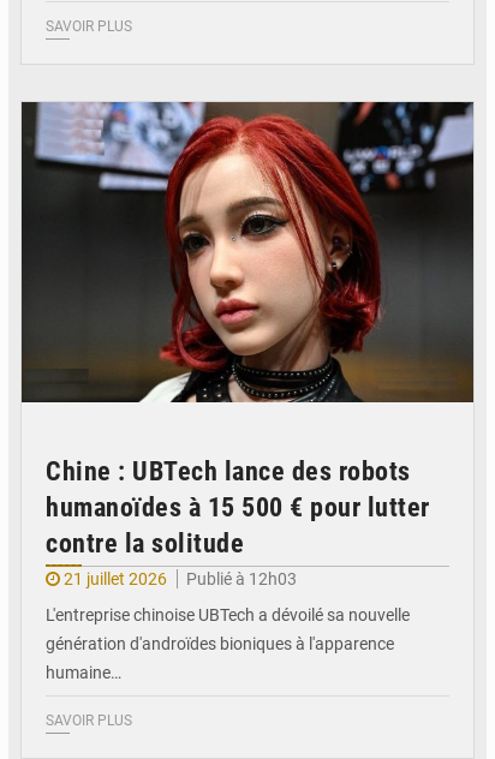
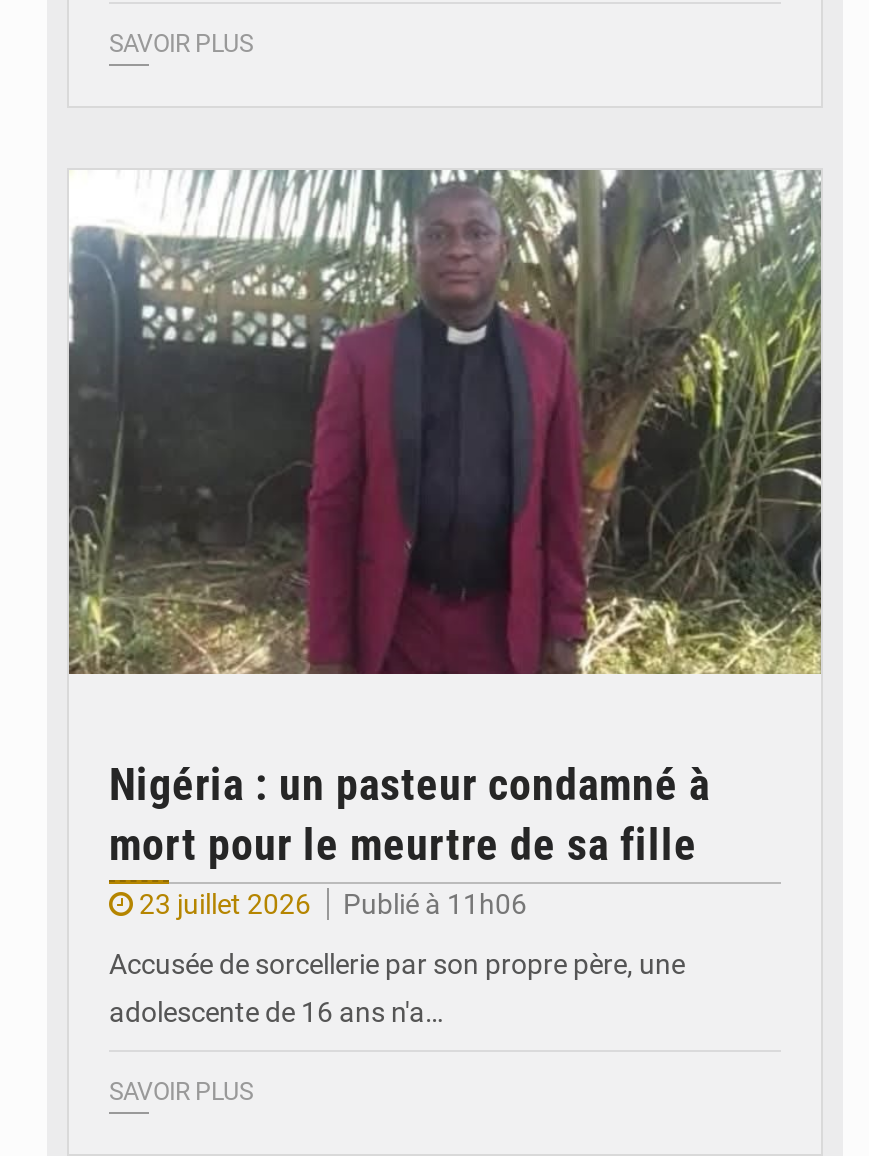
- [image]
+ [image]

- Chine : UBTech lance des robots
- humanoïdes à 15 500 € pour lutter
- contre la solitude
- 21 juillet 2026
- Publié à 12h03
- L'entreprise chinoise UBTech a dévoilé sa nouvelle
- génération d'androïdes bioniques à l'apparence
- humaine…
+ Nigéria : un pasteur condamné à
+ mort pour le meurtre de sa fille
+ 23 juillet 2026
+ Publié à 11h06
+ Accusée de sorcellerie par son propre père, une
+ adolescente de 16 ans n'a…
